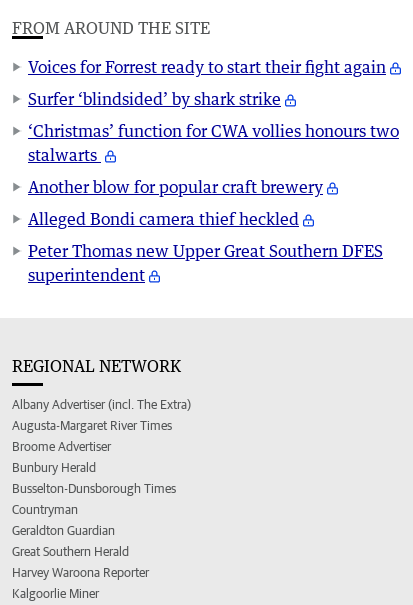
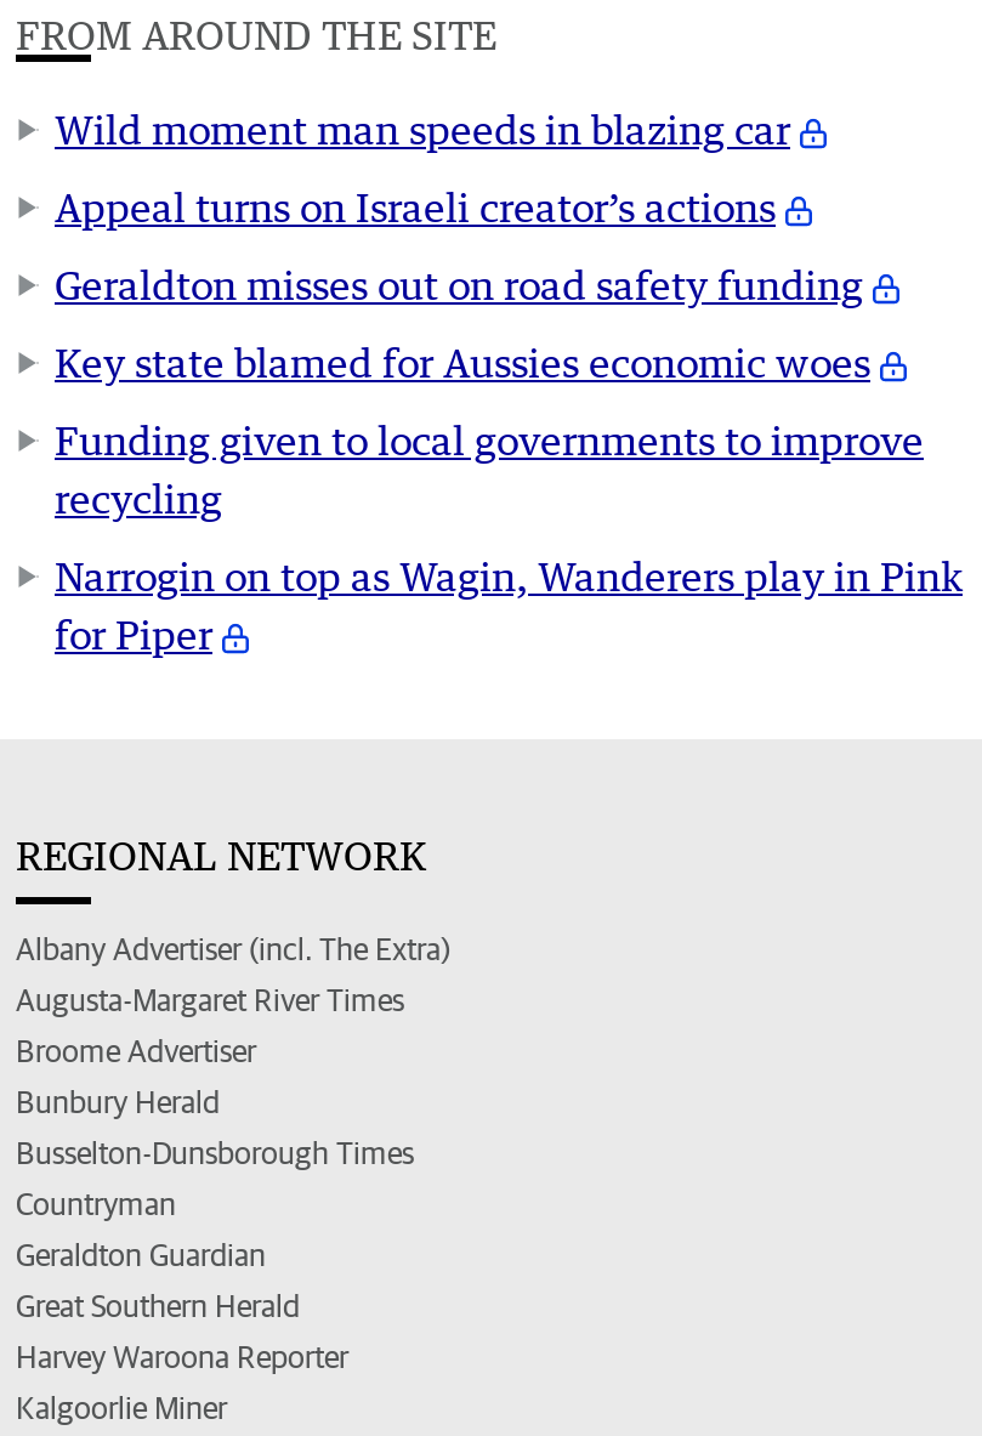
- Voices for Forrest ready to start their fight again
+ Wild moment man speeds in blazing car

- Surfer ‘blindsided’ by shark strike
+ Appeal turns on Israeli creator’s actions

- ‘Christmas’ function for CWA vollies honours two
- stalwarts
+ Geraldton misses out on road safety funding

- Another blow for popular craft brewery
+ Key state blamed for Aussies economic woes

- Alleged Bondi camera thief heckled
+ Funding given to local governments to improve
+ recycling

- Peter Thomas new Upper Great Southern DFES
- superintendent
+ Narrogin on top as Wagin, Wanderers play in Pink
+ for Piper
